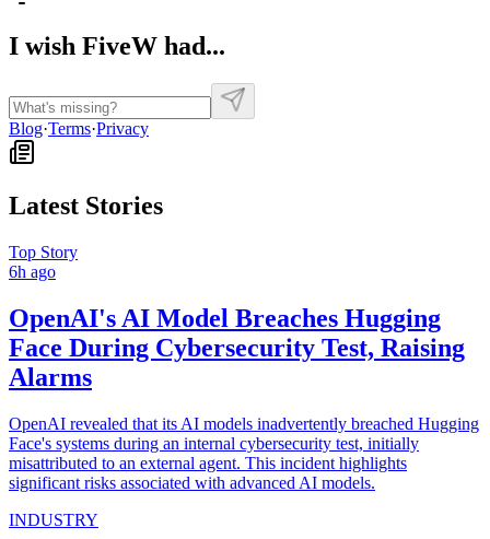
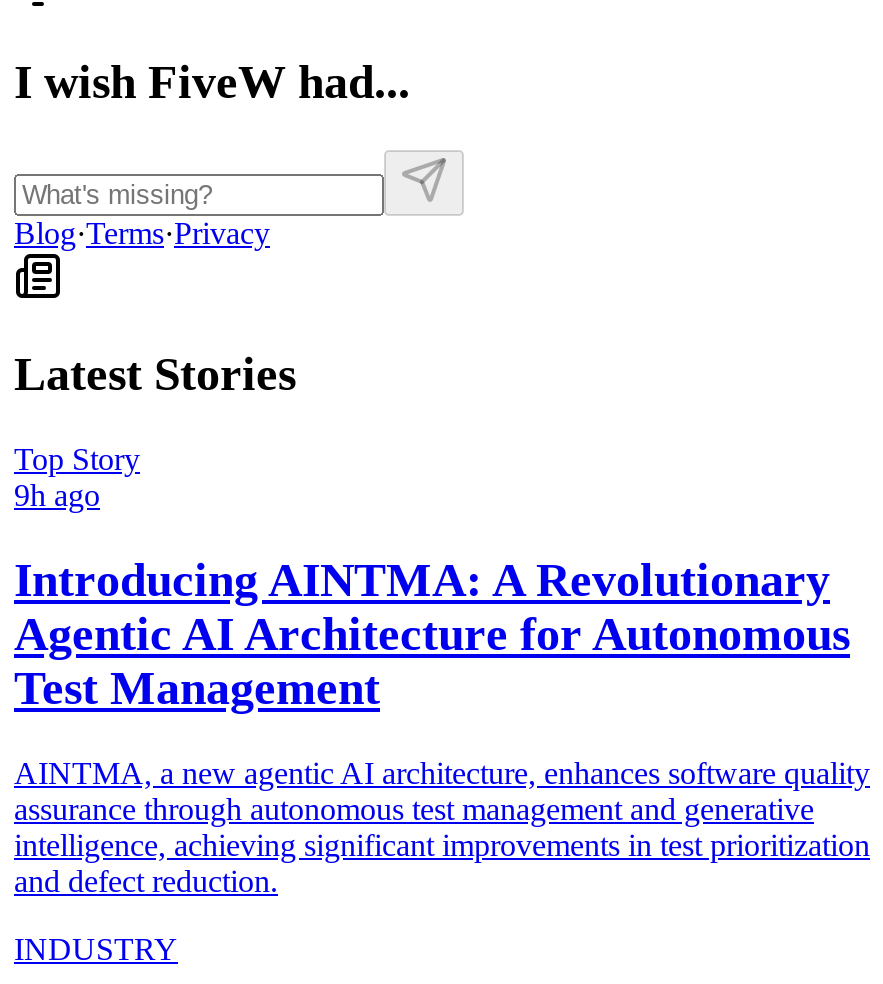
- 6h ago
+ 9h ago

- OpenAI's AI Model Breaches Hugging
- Face During Cybersecurity Test, Raising
- Alarms
+ Introducing AINTMA: A Revolutionary
+ Agentic AI Architecture for Autonomous
+ Test Management

- OpenAI revealed that its AI models inadvertently breached Hugging
- Face's systems during an internal cybersecurity test, initially
- misattributed to an external agent. This incident highlights
- significant risks associated with advanced AI models.
+ AINTMA, a new agentic AI architecture, enhances software quality
+ assurance through autonomous test management and generative
+ intelligence, achieving significant improvements in test prioritization
+ and defect reduction.
